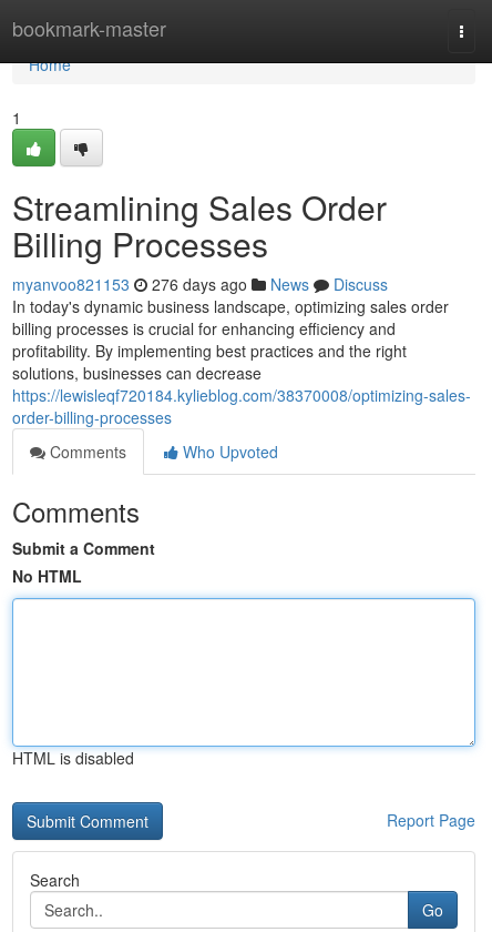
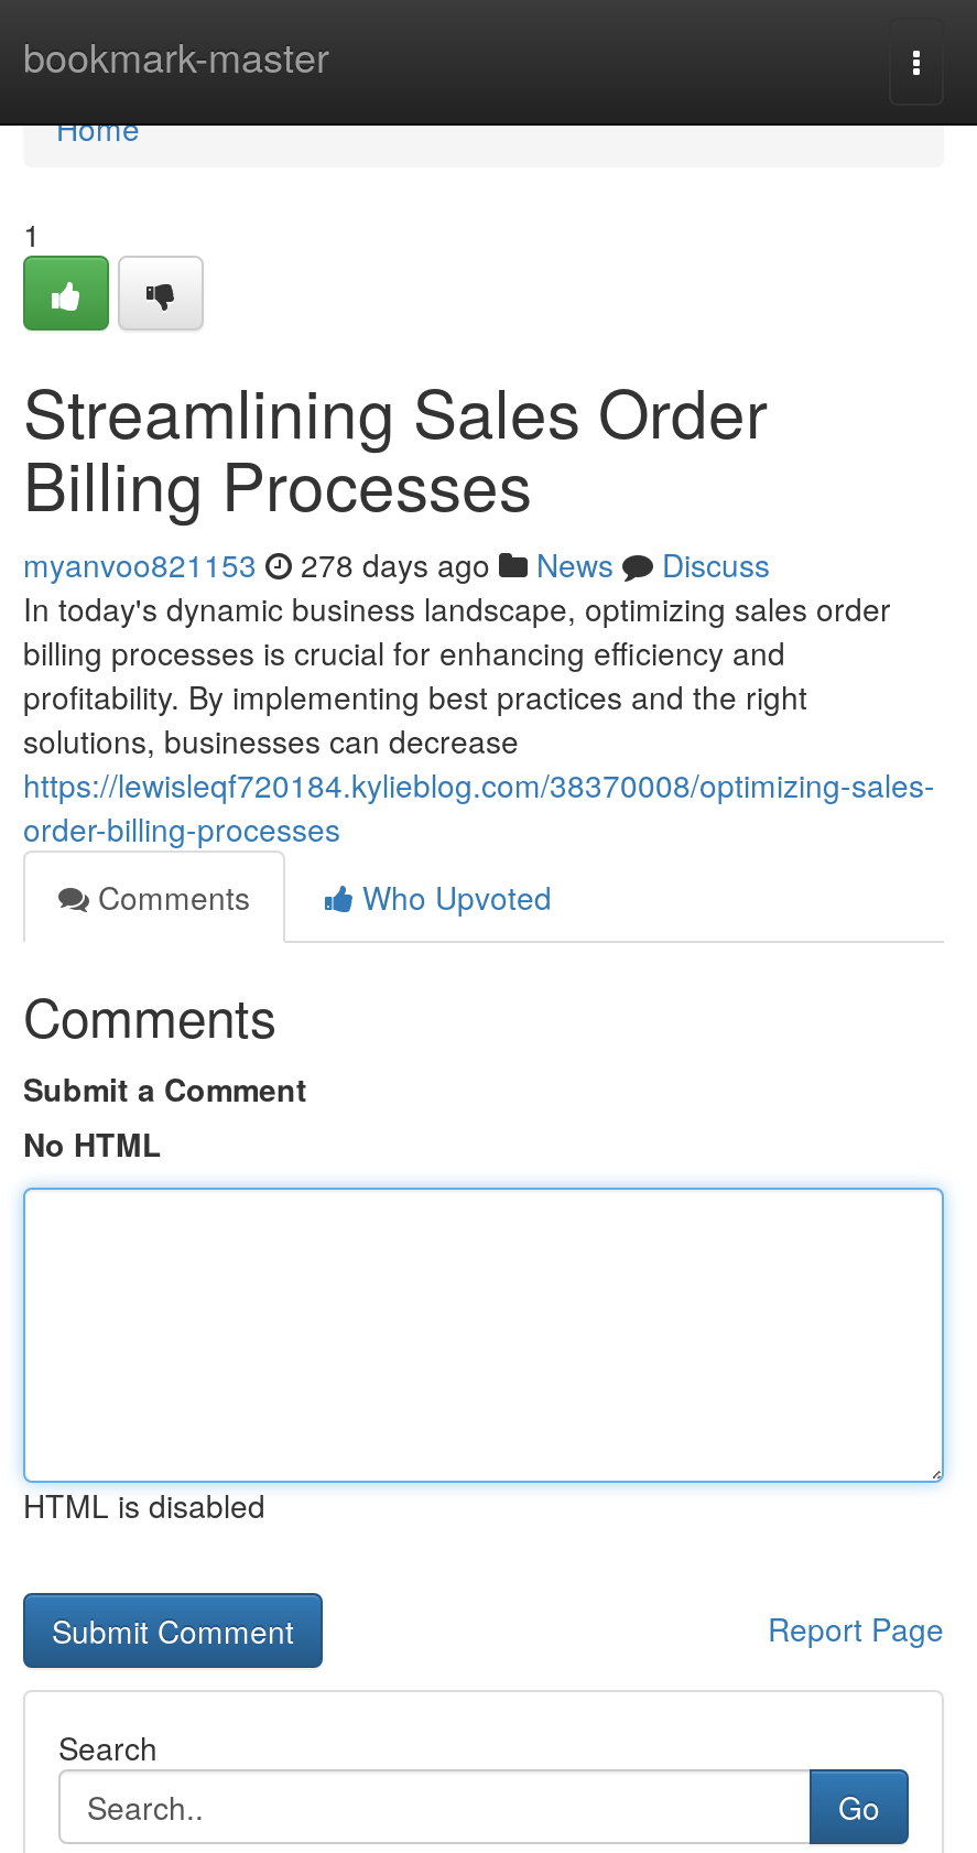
- myanvoo821153 276 days ago News Discuss
+ myanvoo821153 278 days ago News Discuss
